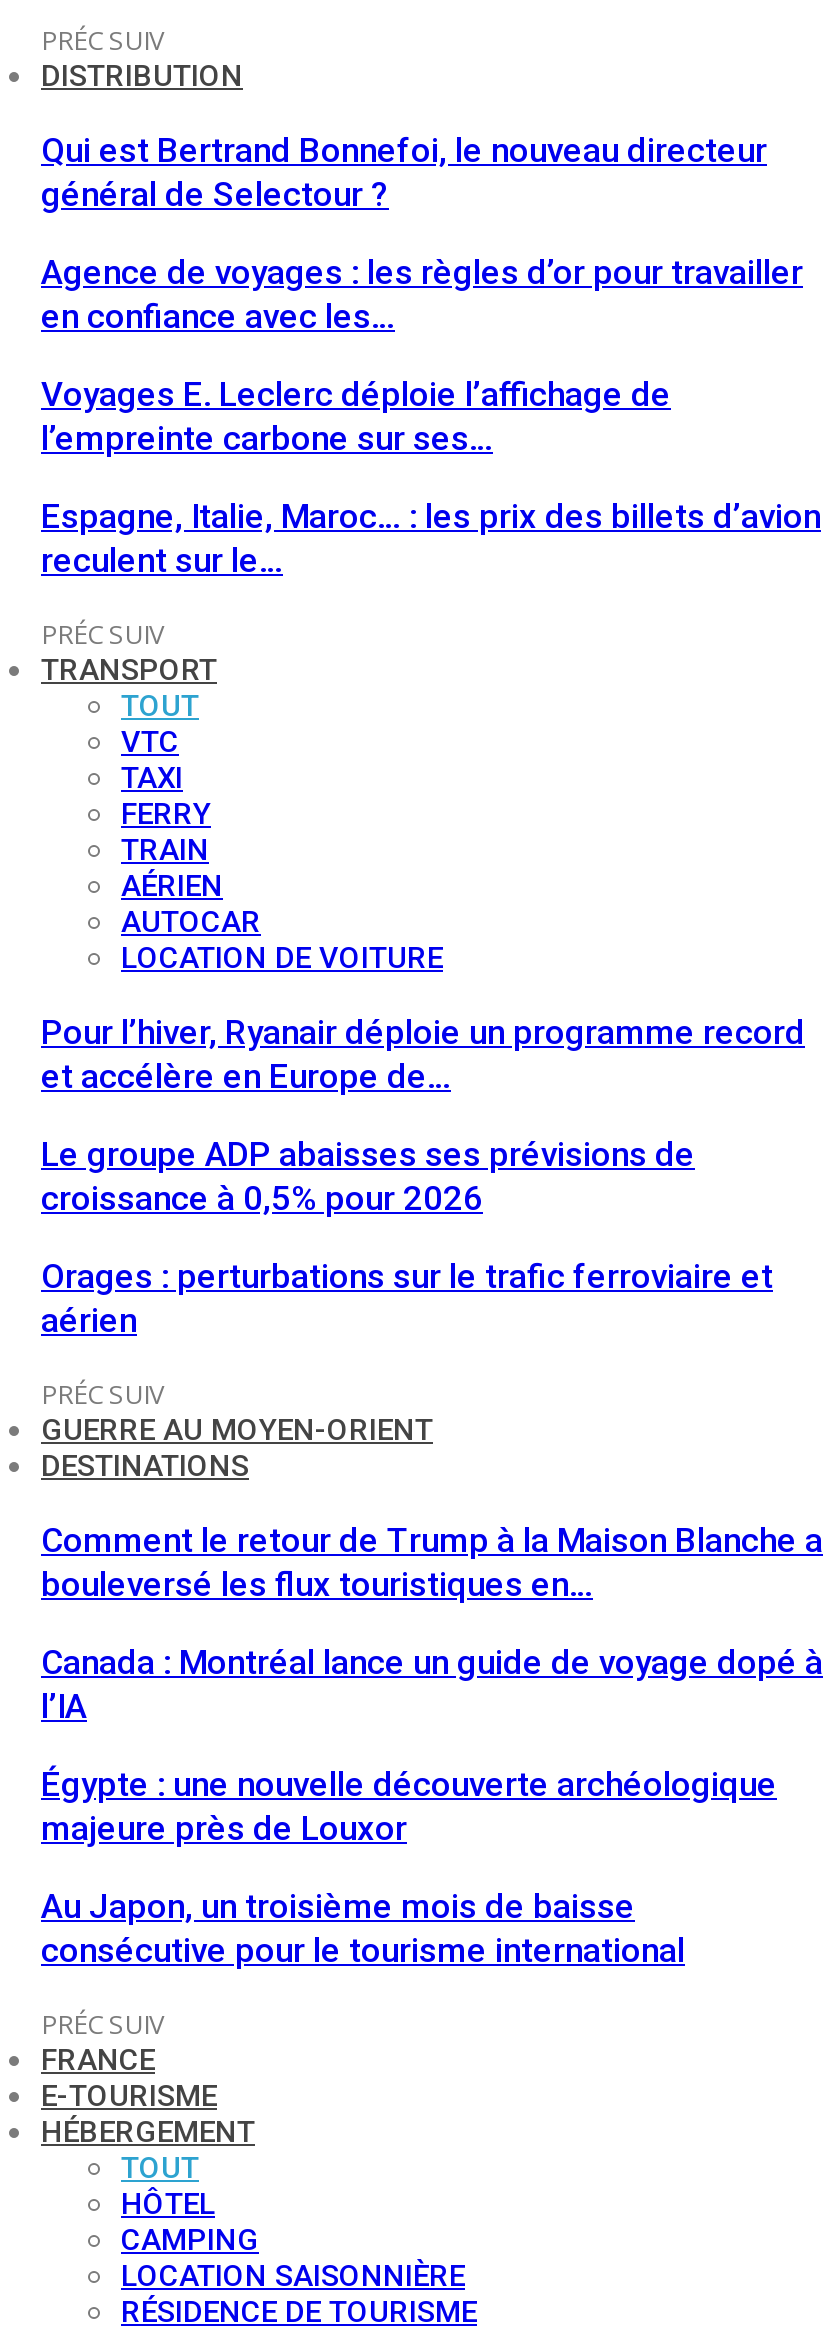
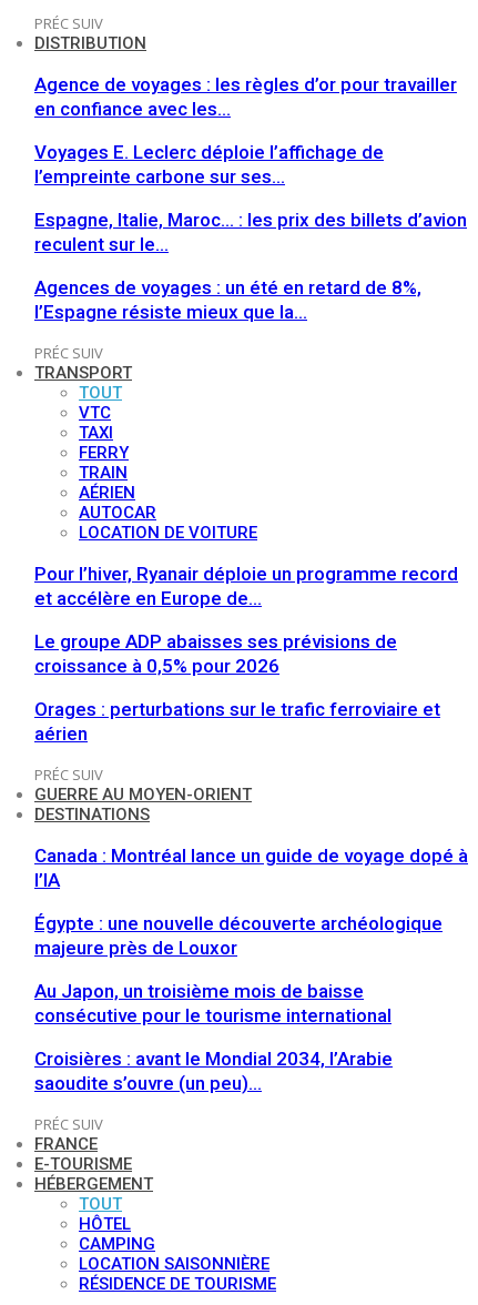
- Qui est Bertrand Bonnefoi, le nouveau directeur
- général de Selectour ?

moved up: Agence de voyages : les règles d’or pour travailler | en confiance avec les… | Voyages E. Leclerc déploie l’affichage de | l’empreinte carbone sur ses… | Espagne, Italie, Maroc… : les prix des billets d’avion | reculent sur le…

+ Agences de voyages : un été en retard de 8%,
+ l’Espagne résiste mieux que la…

- Comment le retour de Trump à la Maison Blanche a
- bouleversé les flux touristiques en…

moved up: Canada : Montréal lance un guide de voyage dopé à | l’IA | Égypte : une nouvelle découverte archéologique | majeure près de Louxor | Au Japon, un troisième mois de baisse | consécutive pour le tourisme international

+ Croisières : avant le Mondial 2034, l’Arabie
+ saoudite s’ouvre (un peu)…
